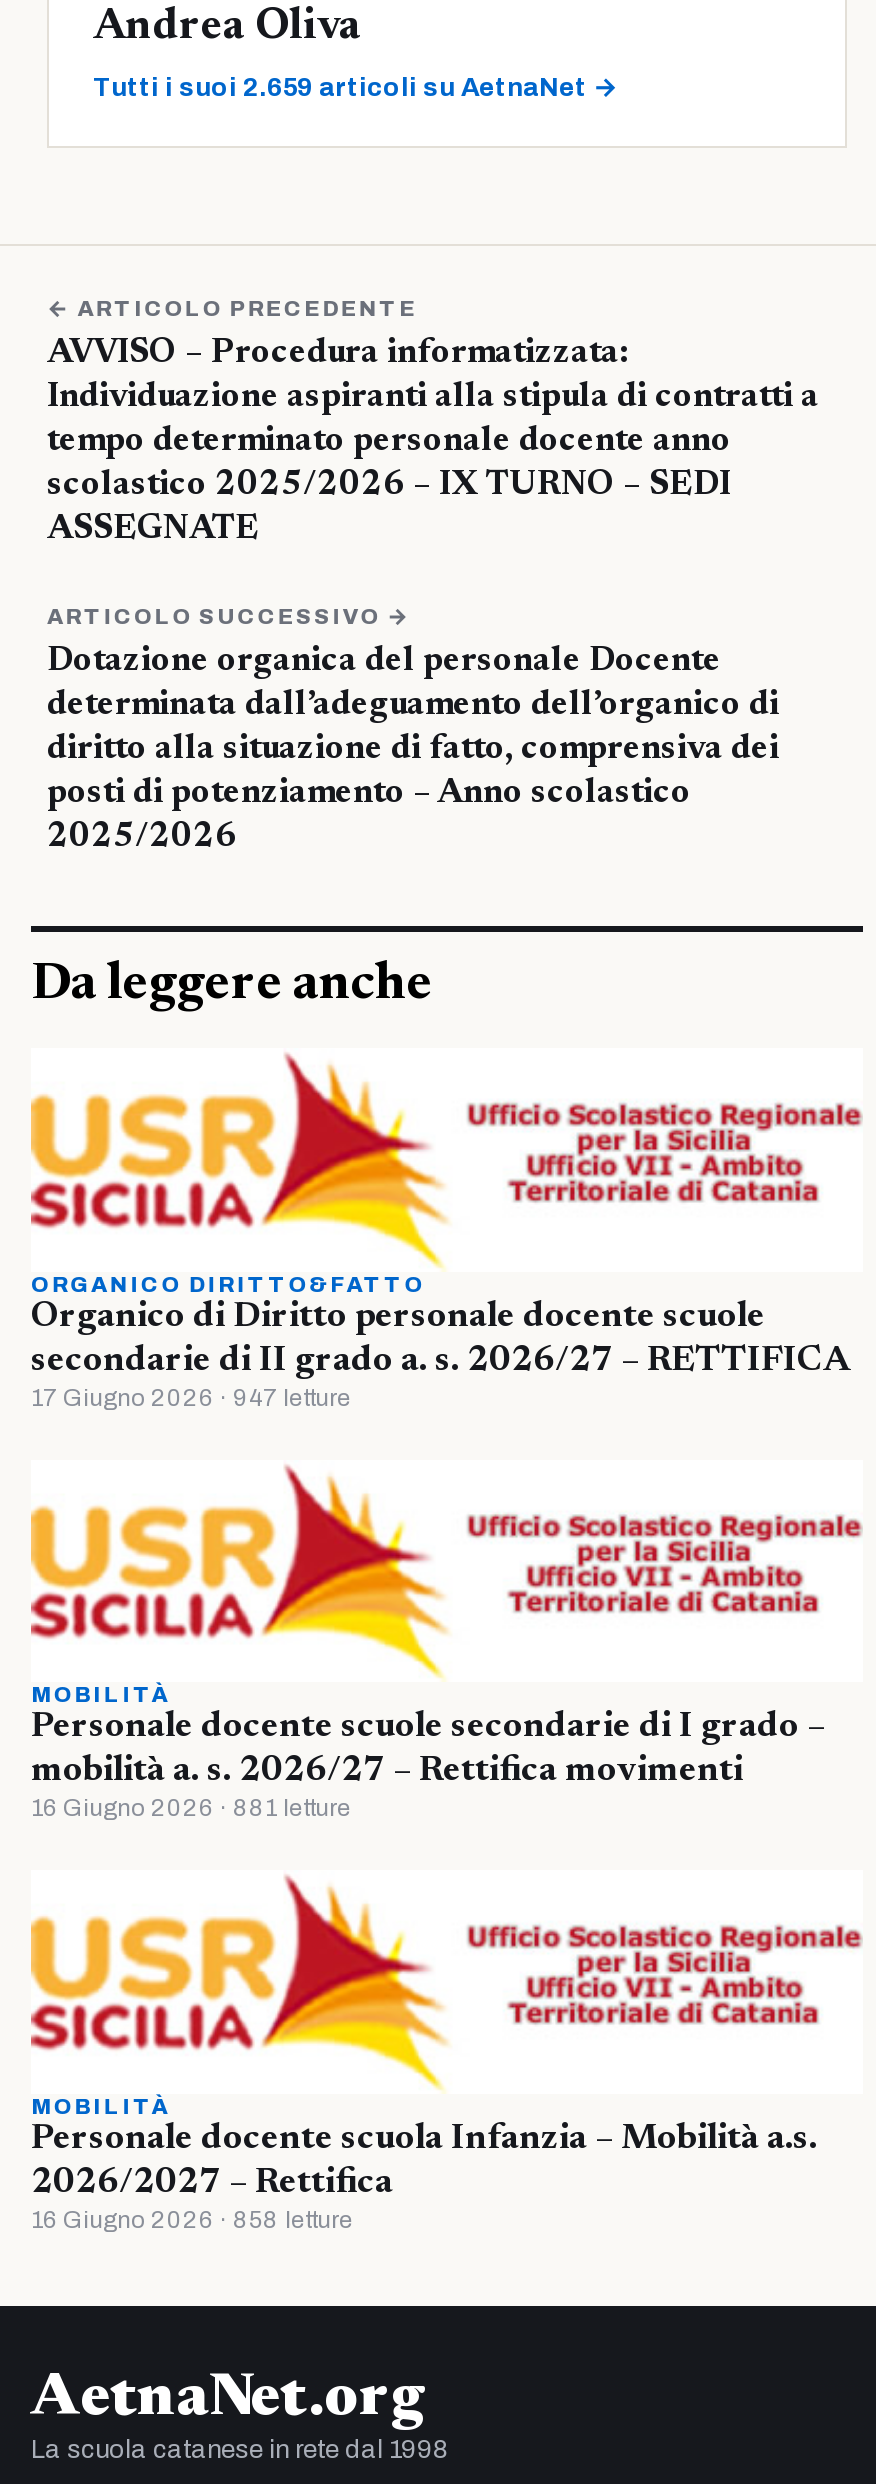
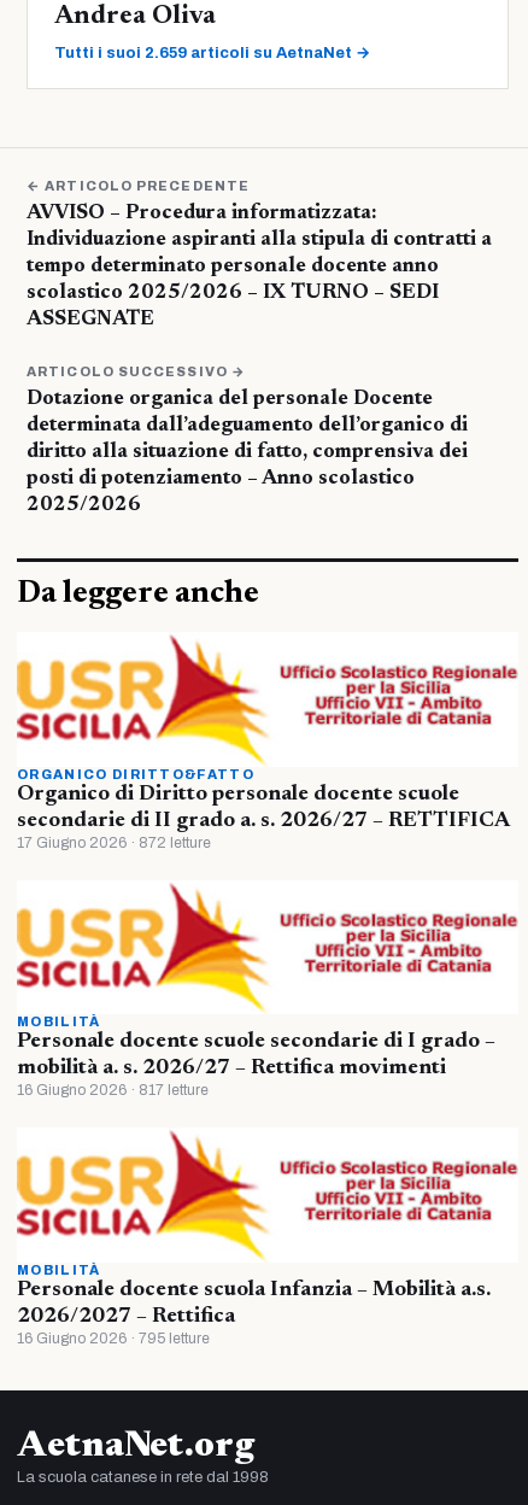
- 17 Giugno 2026 · 947 letture
+ 17 Giugno 2026 · 872 letture

- 16 Giugno 2026 · 881 letture
+ 16 Giugno 2026 · 817 letture

- 16 Giugno 2026 · 858 letture
+ 16 Giugno 2026 · 795 letture
